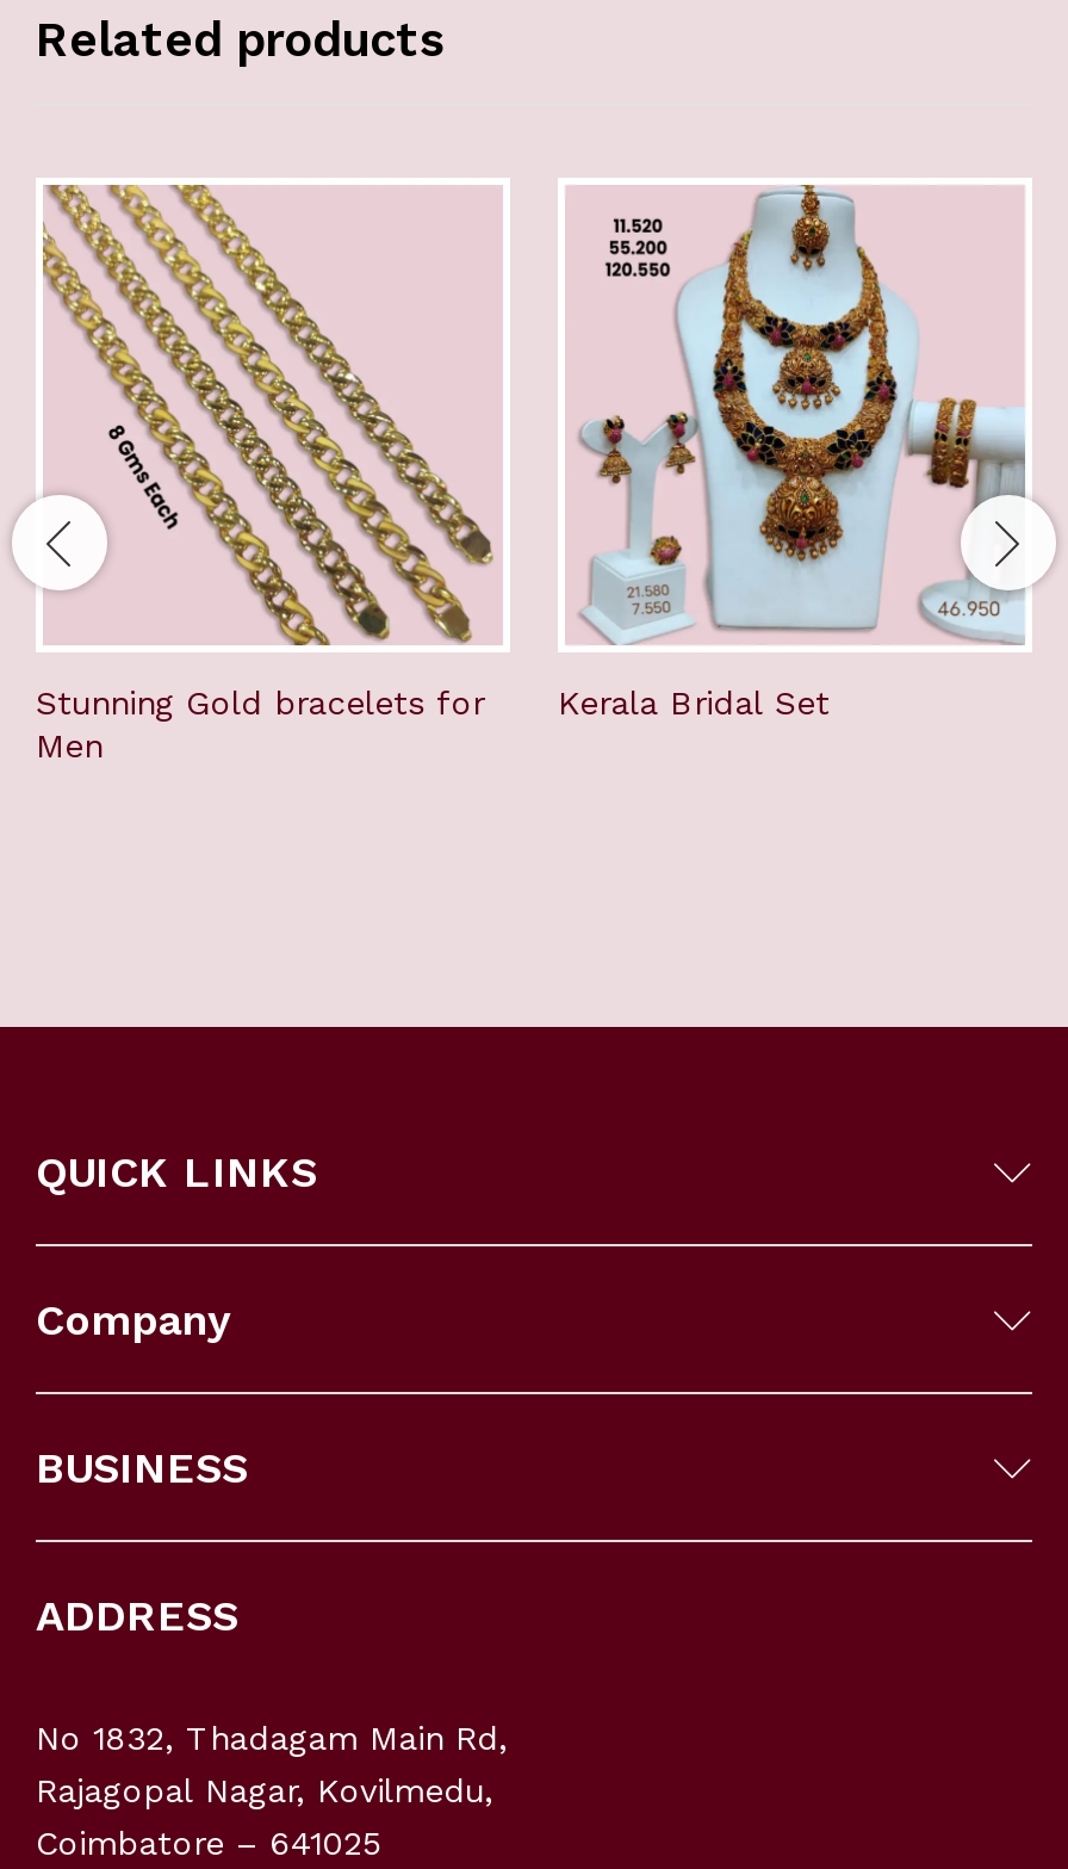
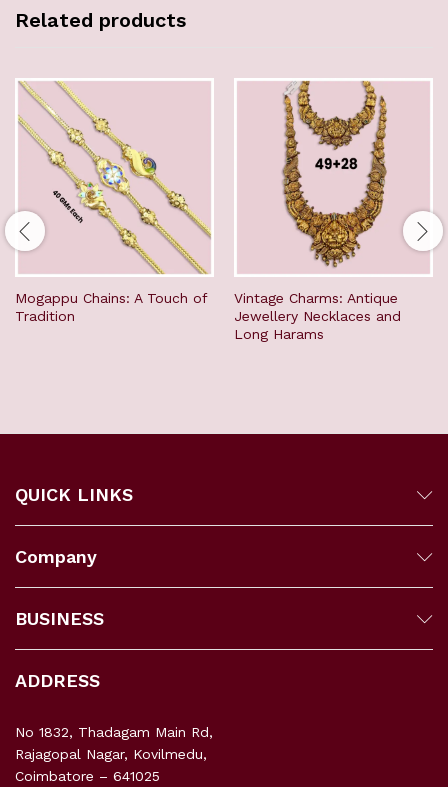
- [image]
- Stunning Gold bracelets for
- Men
+ [image]
+ Mogappu Chains: A Touch of
+ Tradition

- [image]
- Kerala Bridal Set
+ [image]
+ Vintage Charms: Antique
+ Jewellery Necklaces and
+ Long Harams
